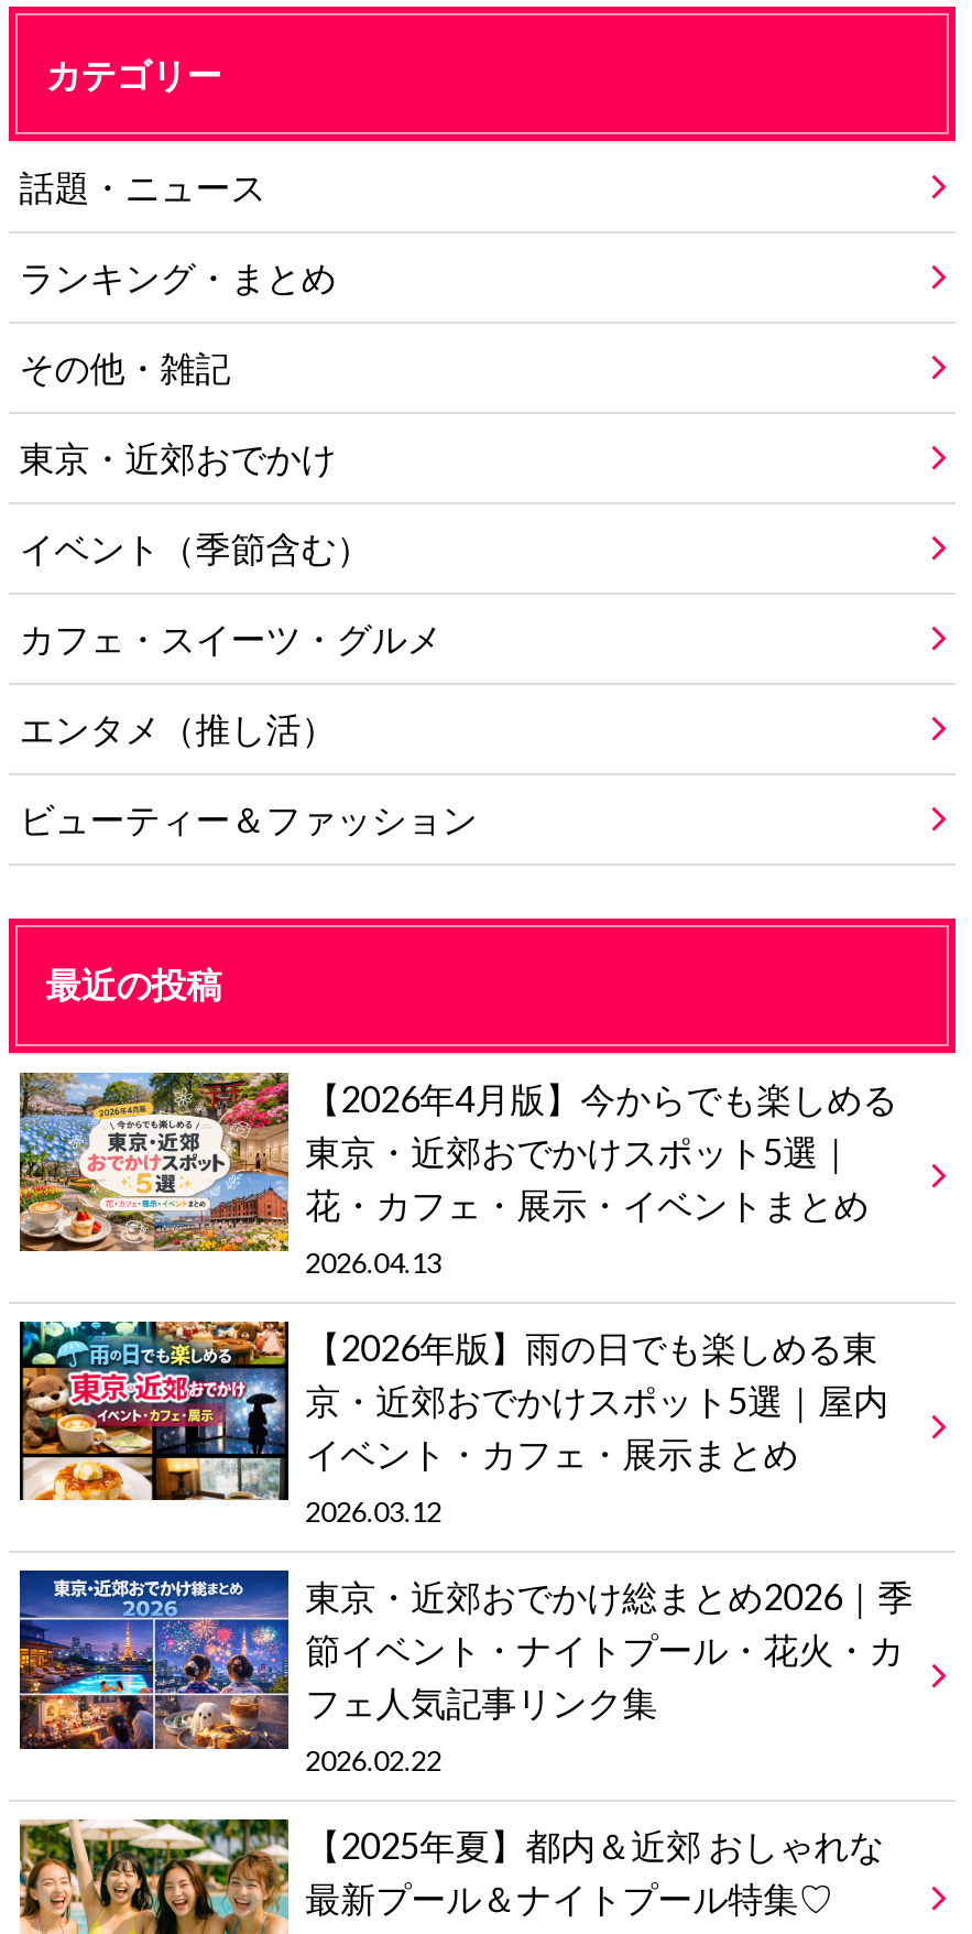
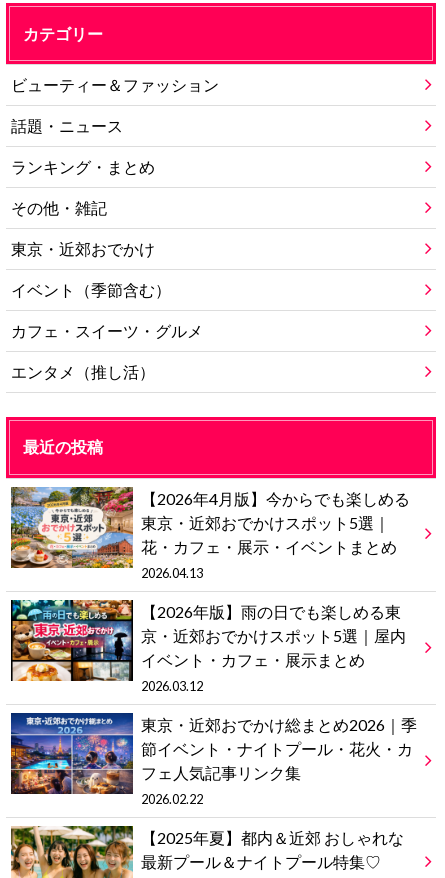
moved down: 話題・ニュース | ランキング・まとめ | その他・雑記 | 東京・近郊おでかけ | イベント（季節含む） | カフェ・スイーツ・グルメ | エンタメ（推し活）

moved up: ビューティー＆ファッション
